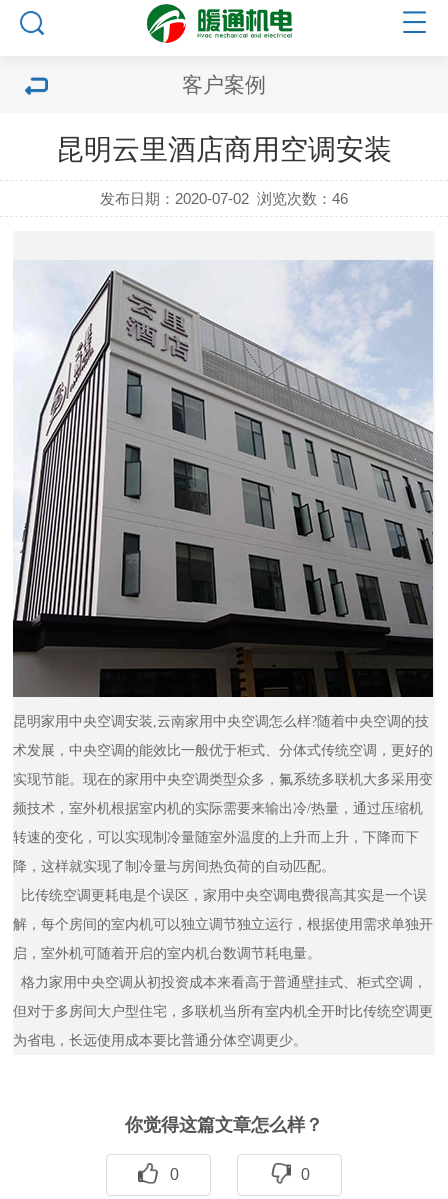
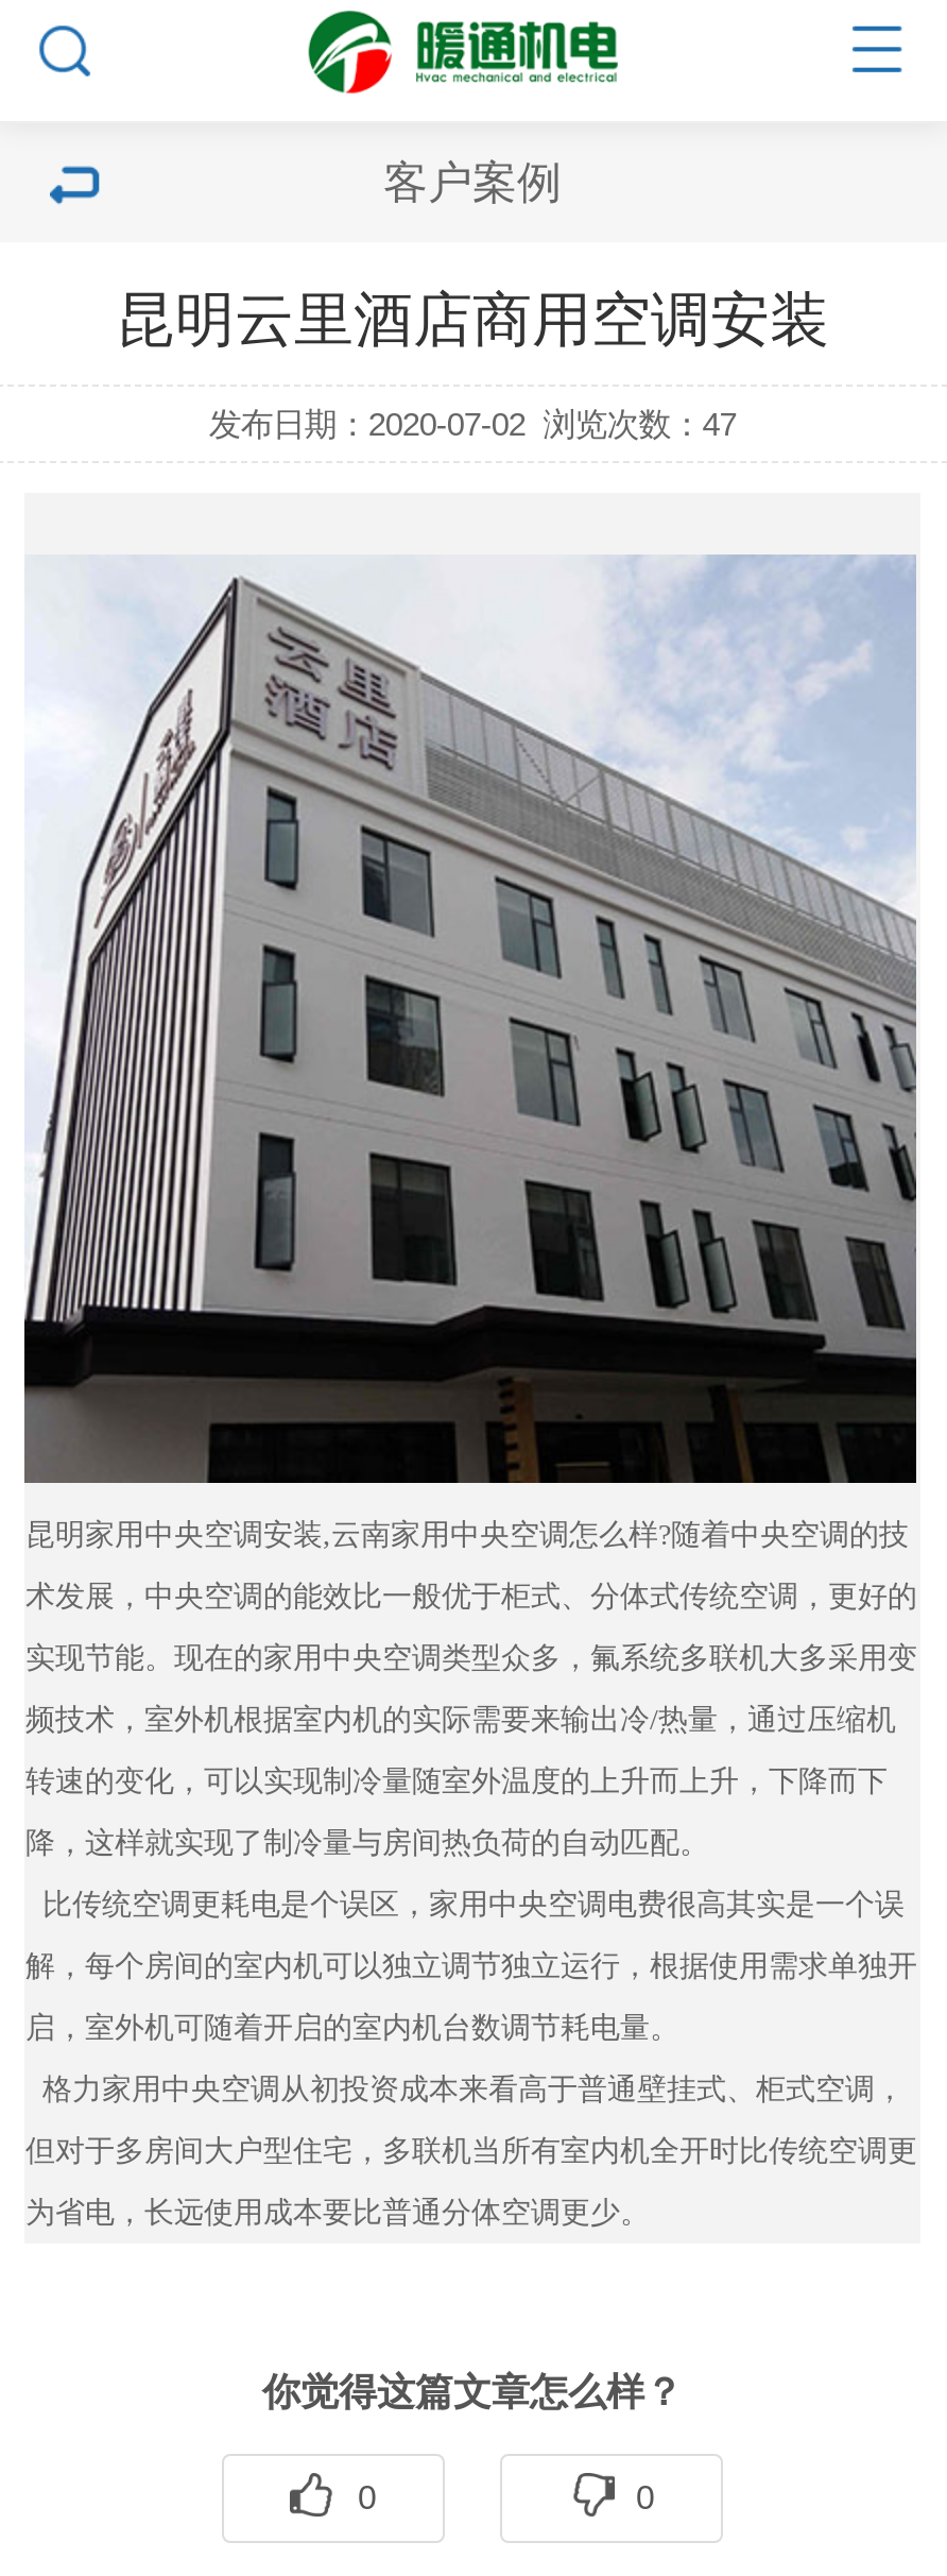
- 发布日期：2020-07-02 浏览次数：46
+ 发布日期：2020-07-02 浏览次数：47
